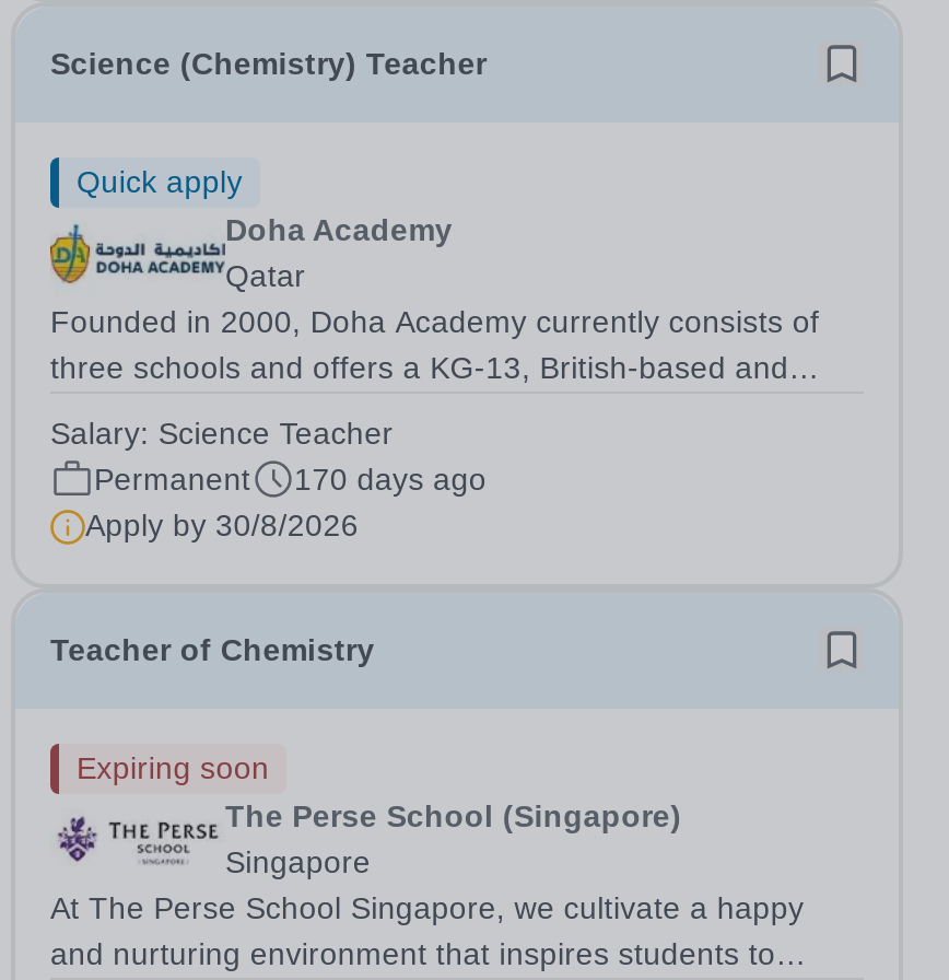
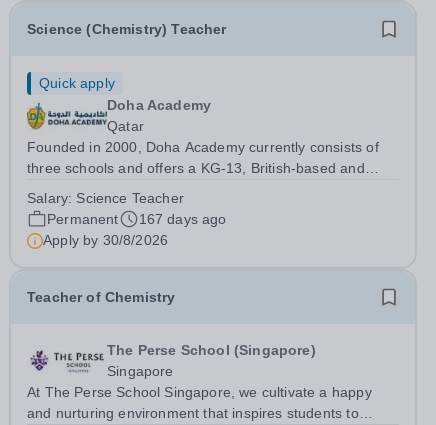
- Permanent 170 days ago
+ Permanent 167 days ago

- Expiring soon
